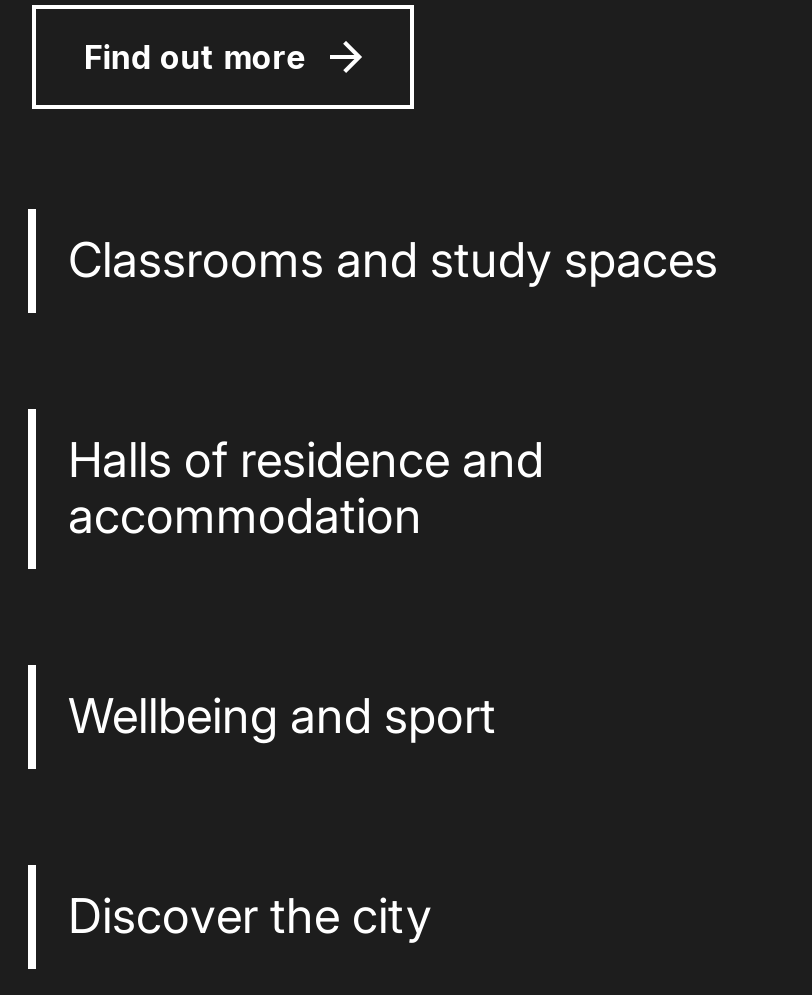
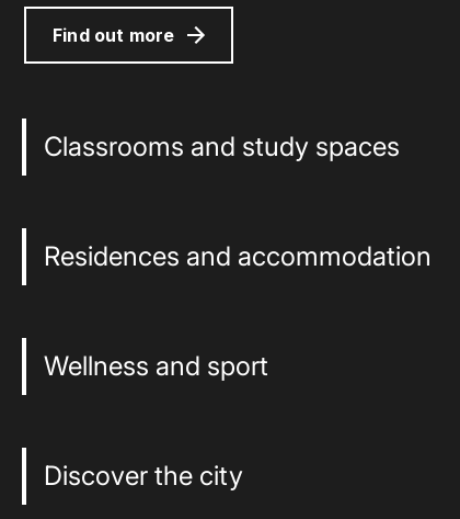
- Halls of residence and
- accommodation
+ Residences and accommodation

- Wellbeing and sport
+ Wellness and sport
